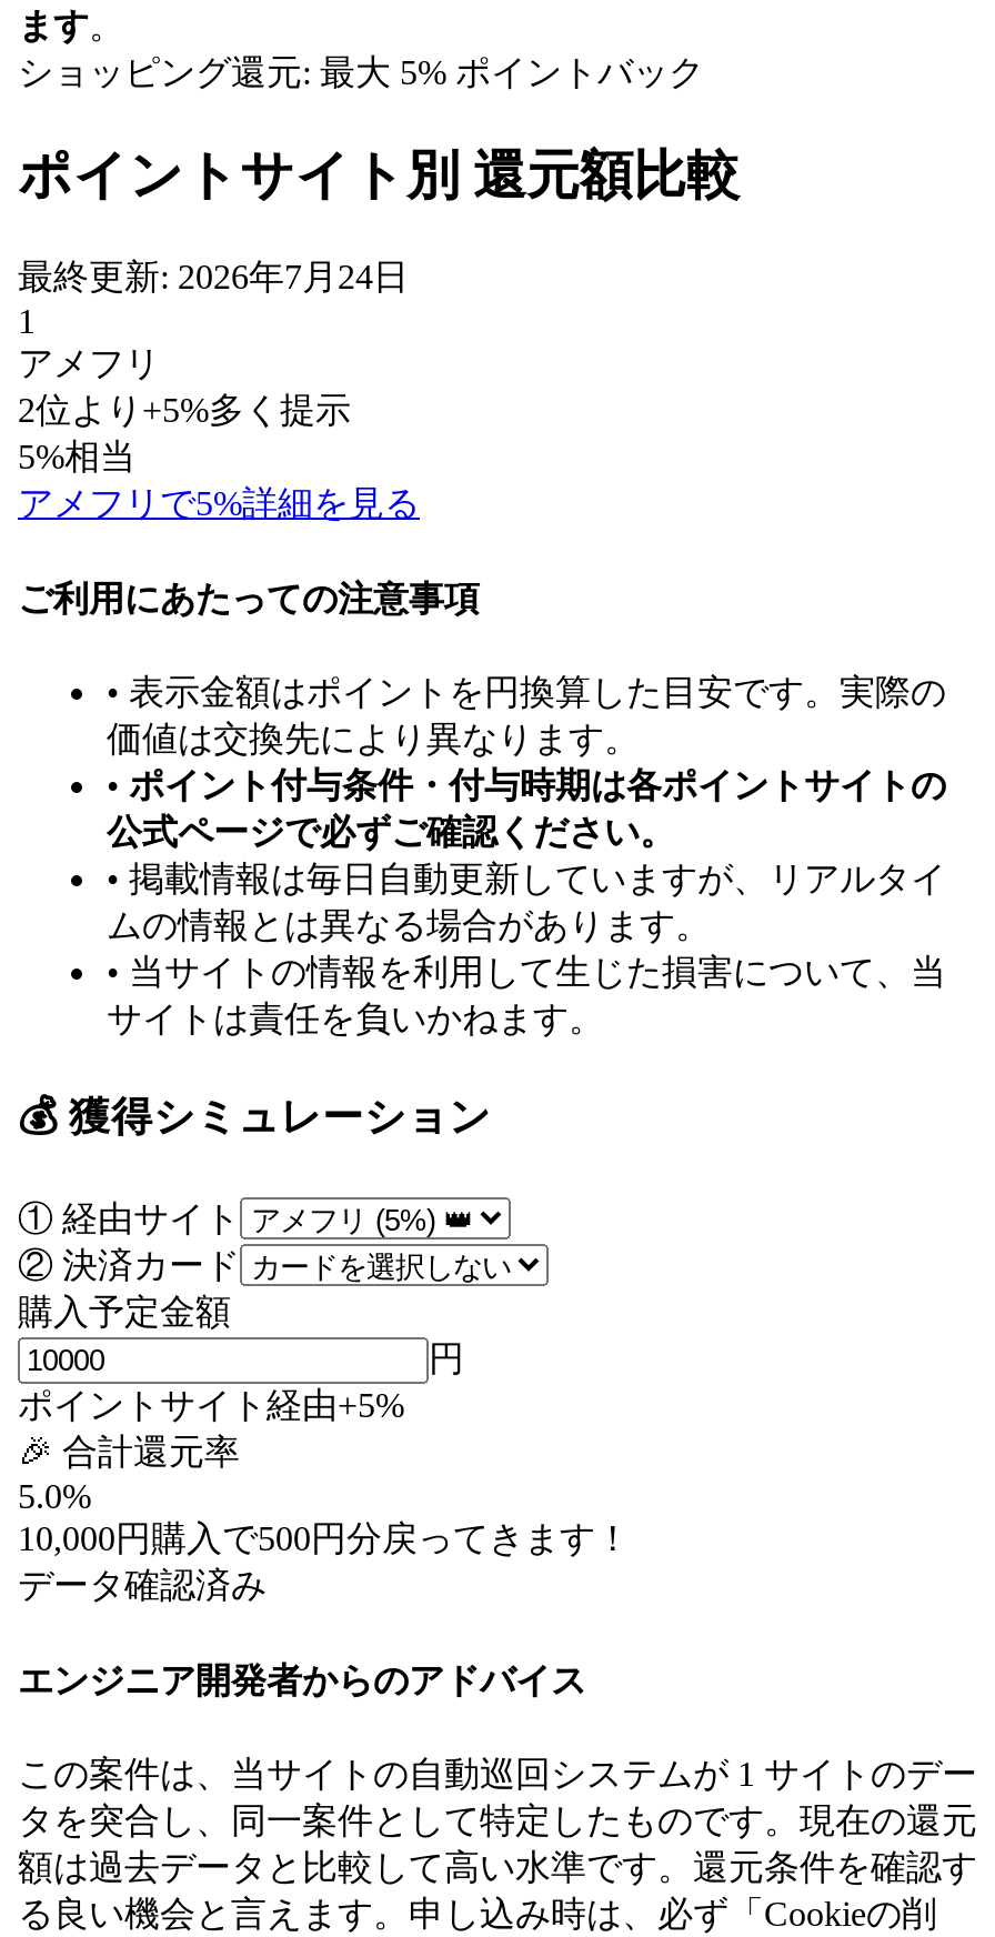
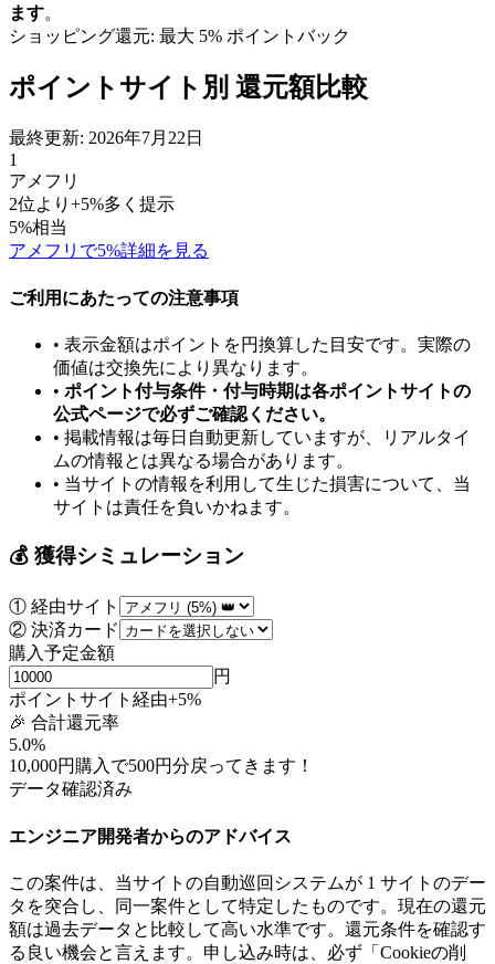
- 最終更新: 2026年7月24日
+ 最終更新: 2026年7月22日
